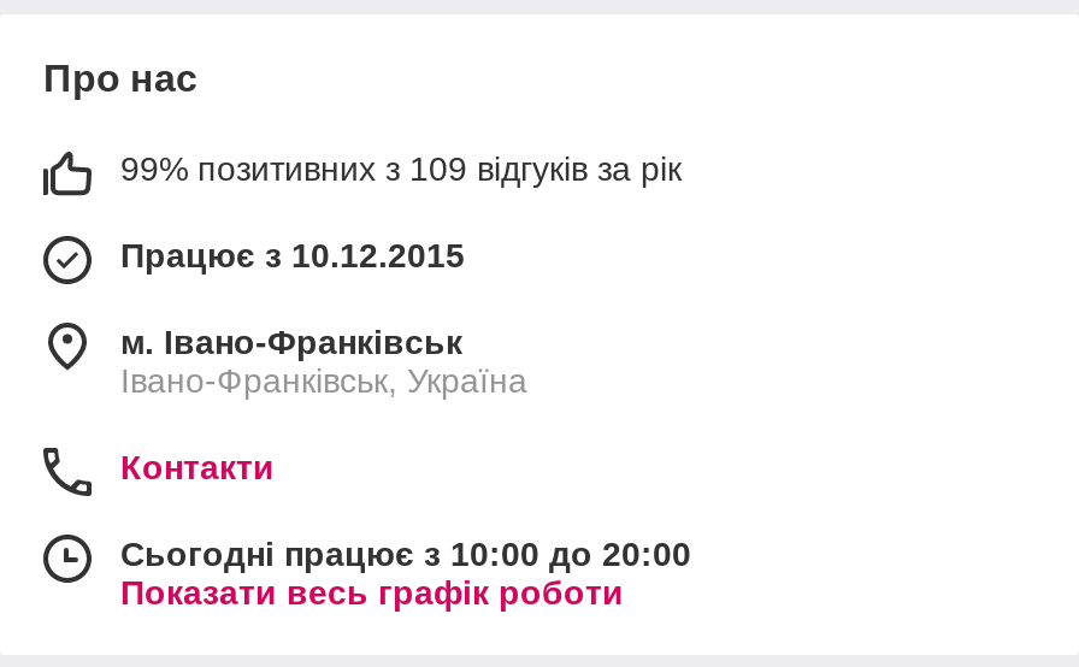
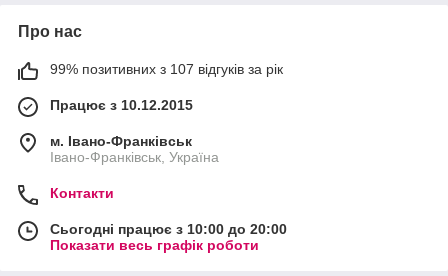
- 99% позитивних з 109 відгуків за рік
+ 99% позитивних з 107 відгуків за рік
